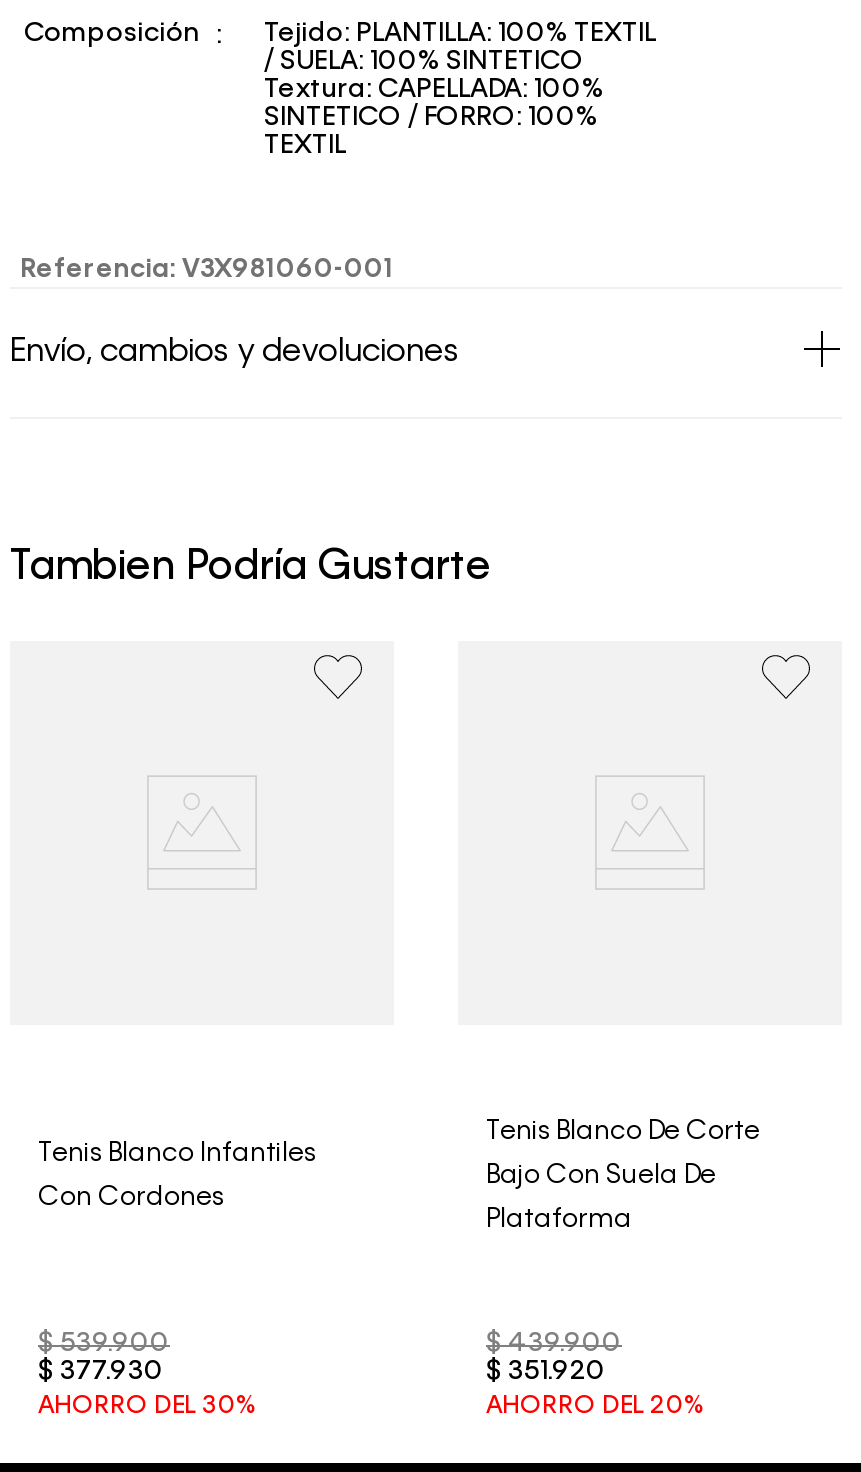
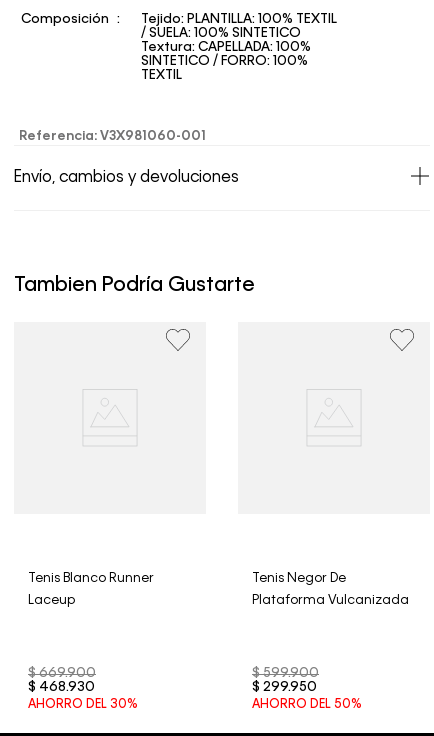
- Tenis Blanco De Corte
- Bajo Con Suela De
- Plataforma
+ Tenis Negor De
+ Plataforma Vulcanizada

- Tenis Blanco Infantiles
+ Tenis Blanco Runner

- Con Cordones
+ Laceup

- $ 539 900
- $ 377 930
+ $ 669 900
+ $ 468 930

- $ 439 900
- $ 351 920
- AHORRO DEL 20%
+ $ 599 900
+ $ 299 950
+ AHORRO DEL 50%
